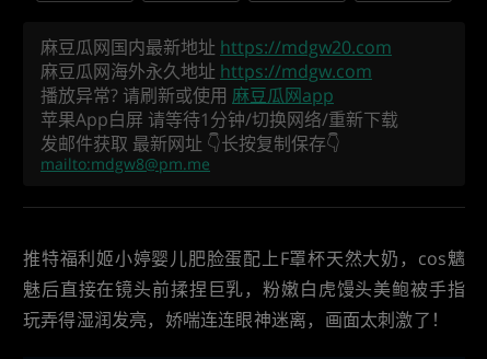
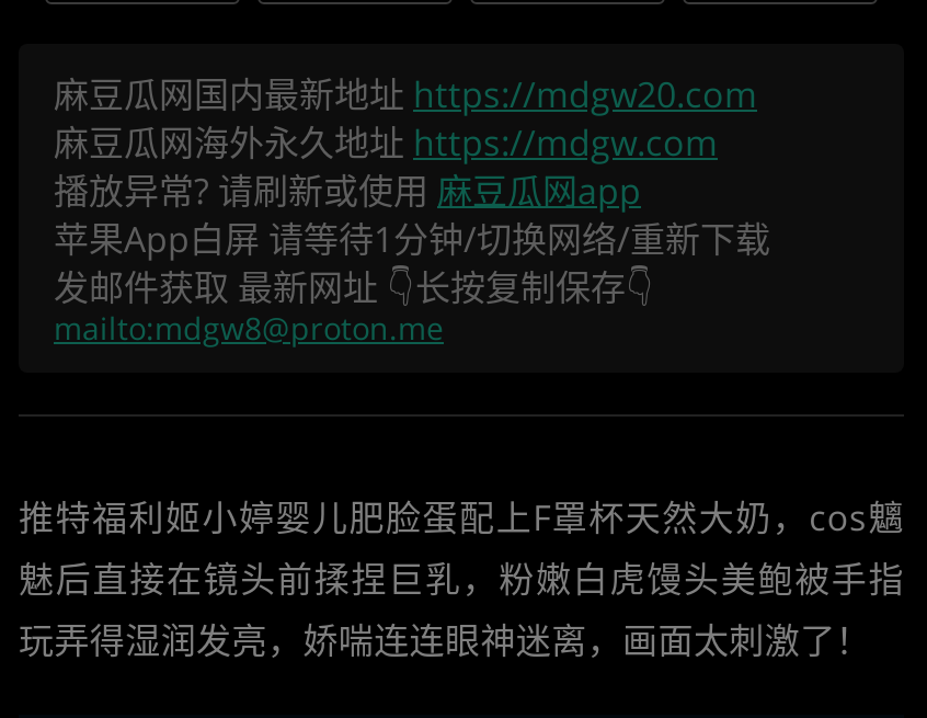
- mailto:mdgw8@pm.me
+ mailto:mdgw8@proton.me
